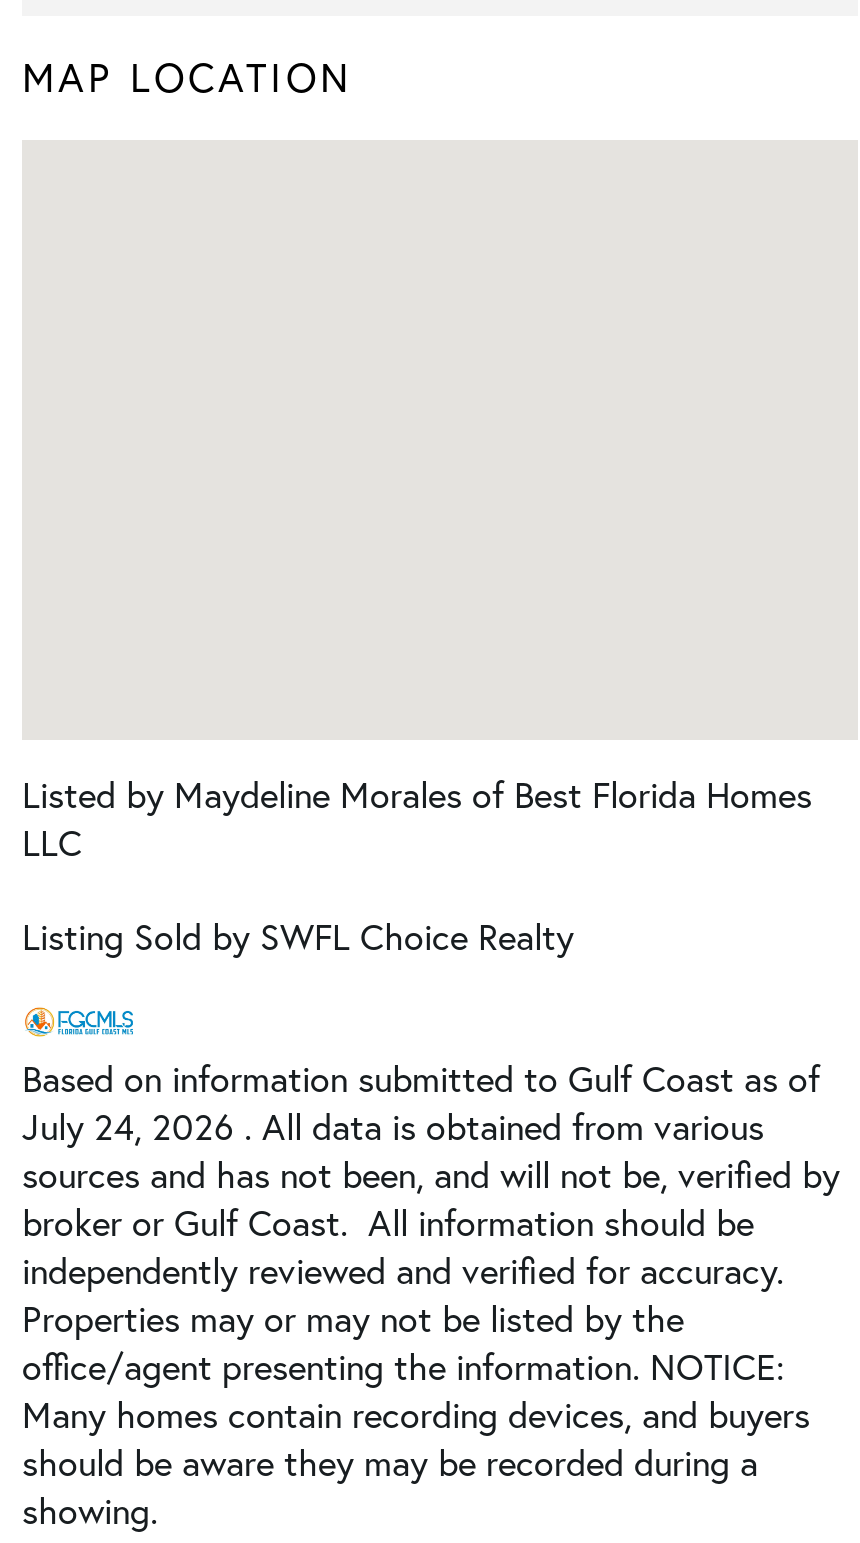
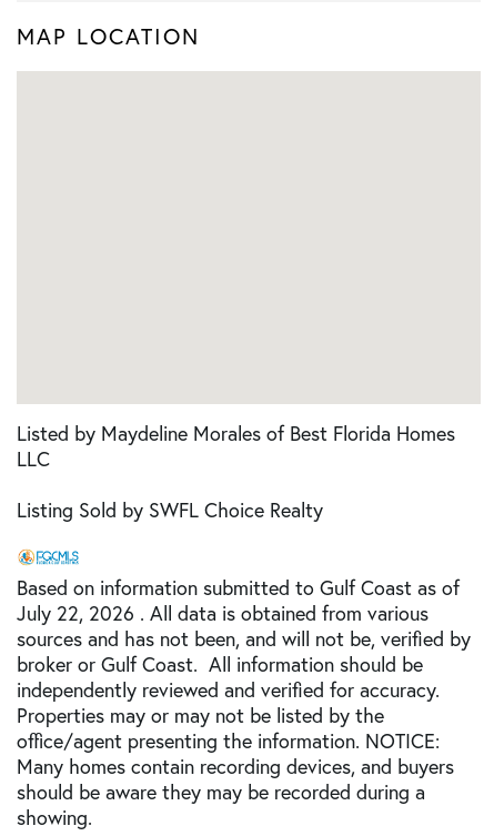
- July 24, 2026 . All data is obtained from various
+ July 22, 2026 . All data is obtained from various
